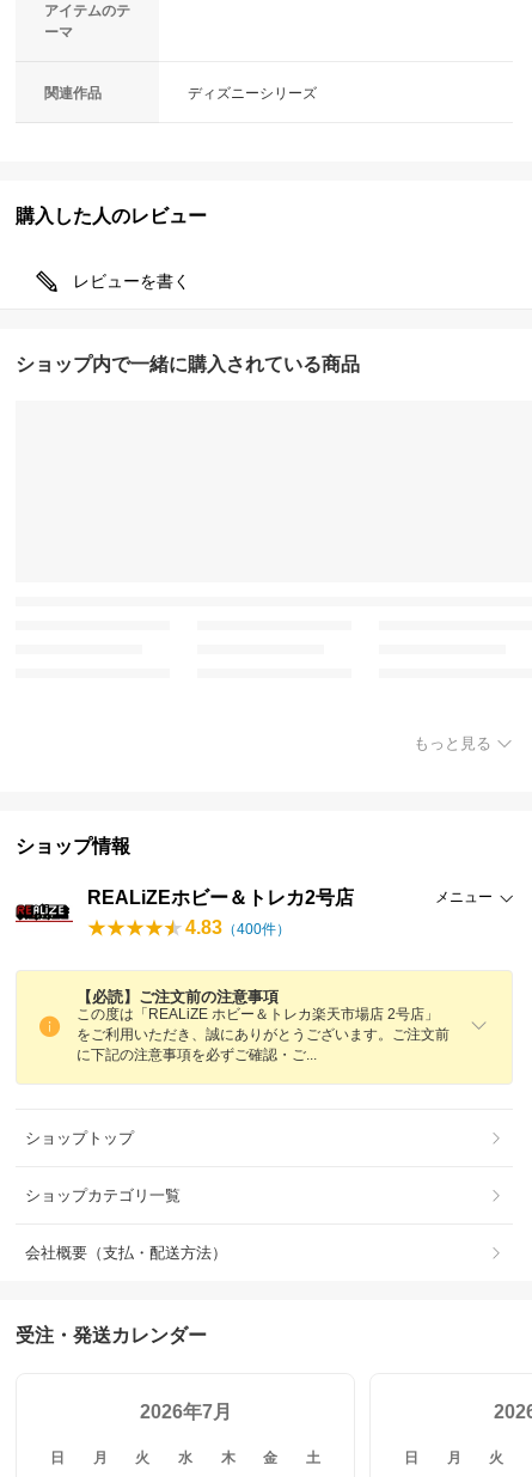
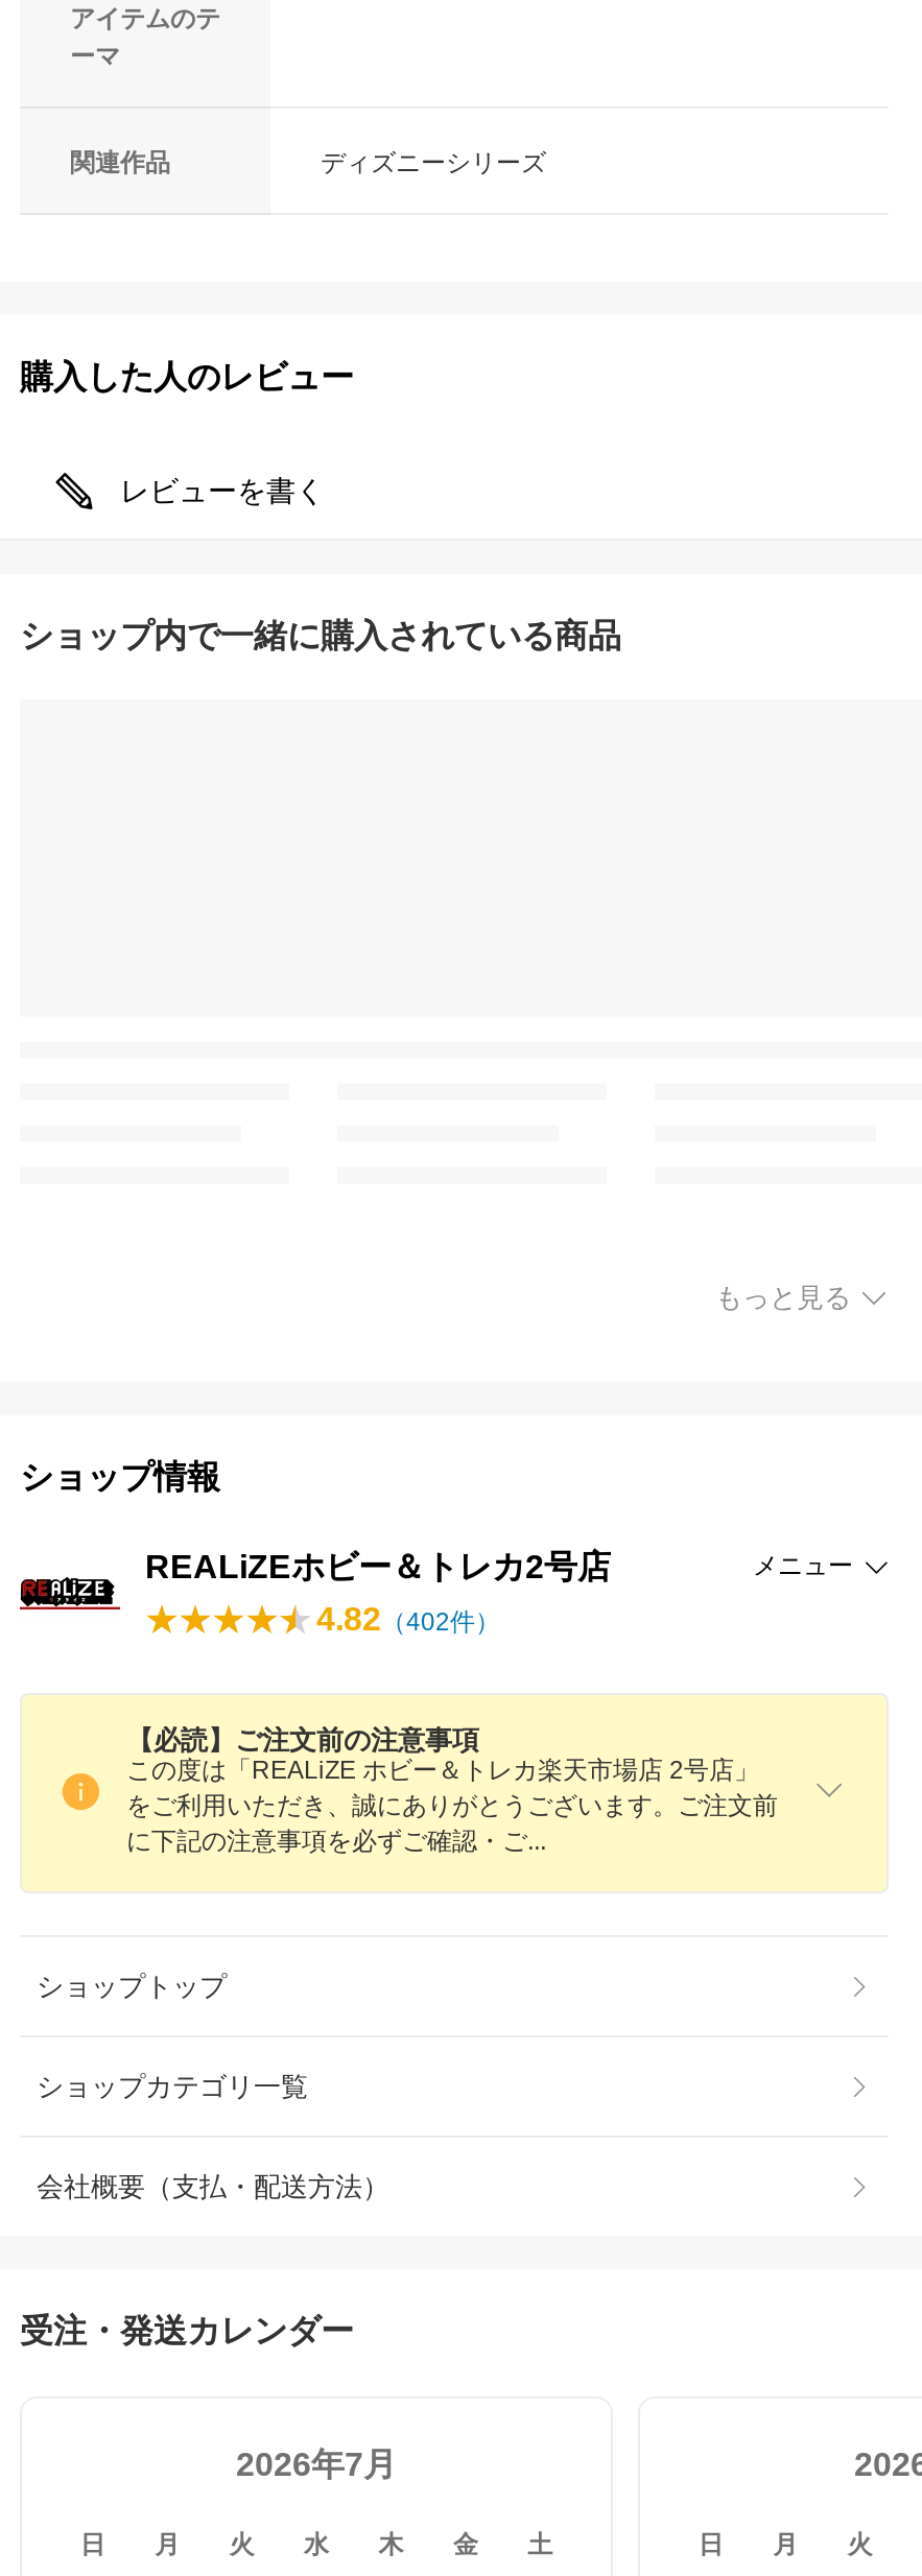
- 4.83（400件）
+ 4.82（402件）
